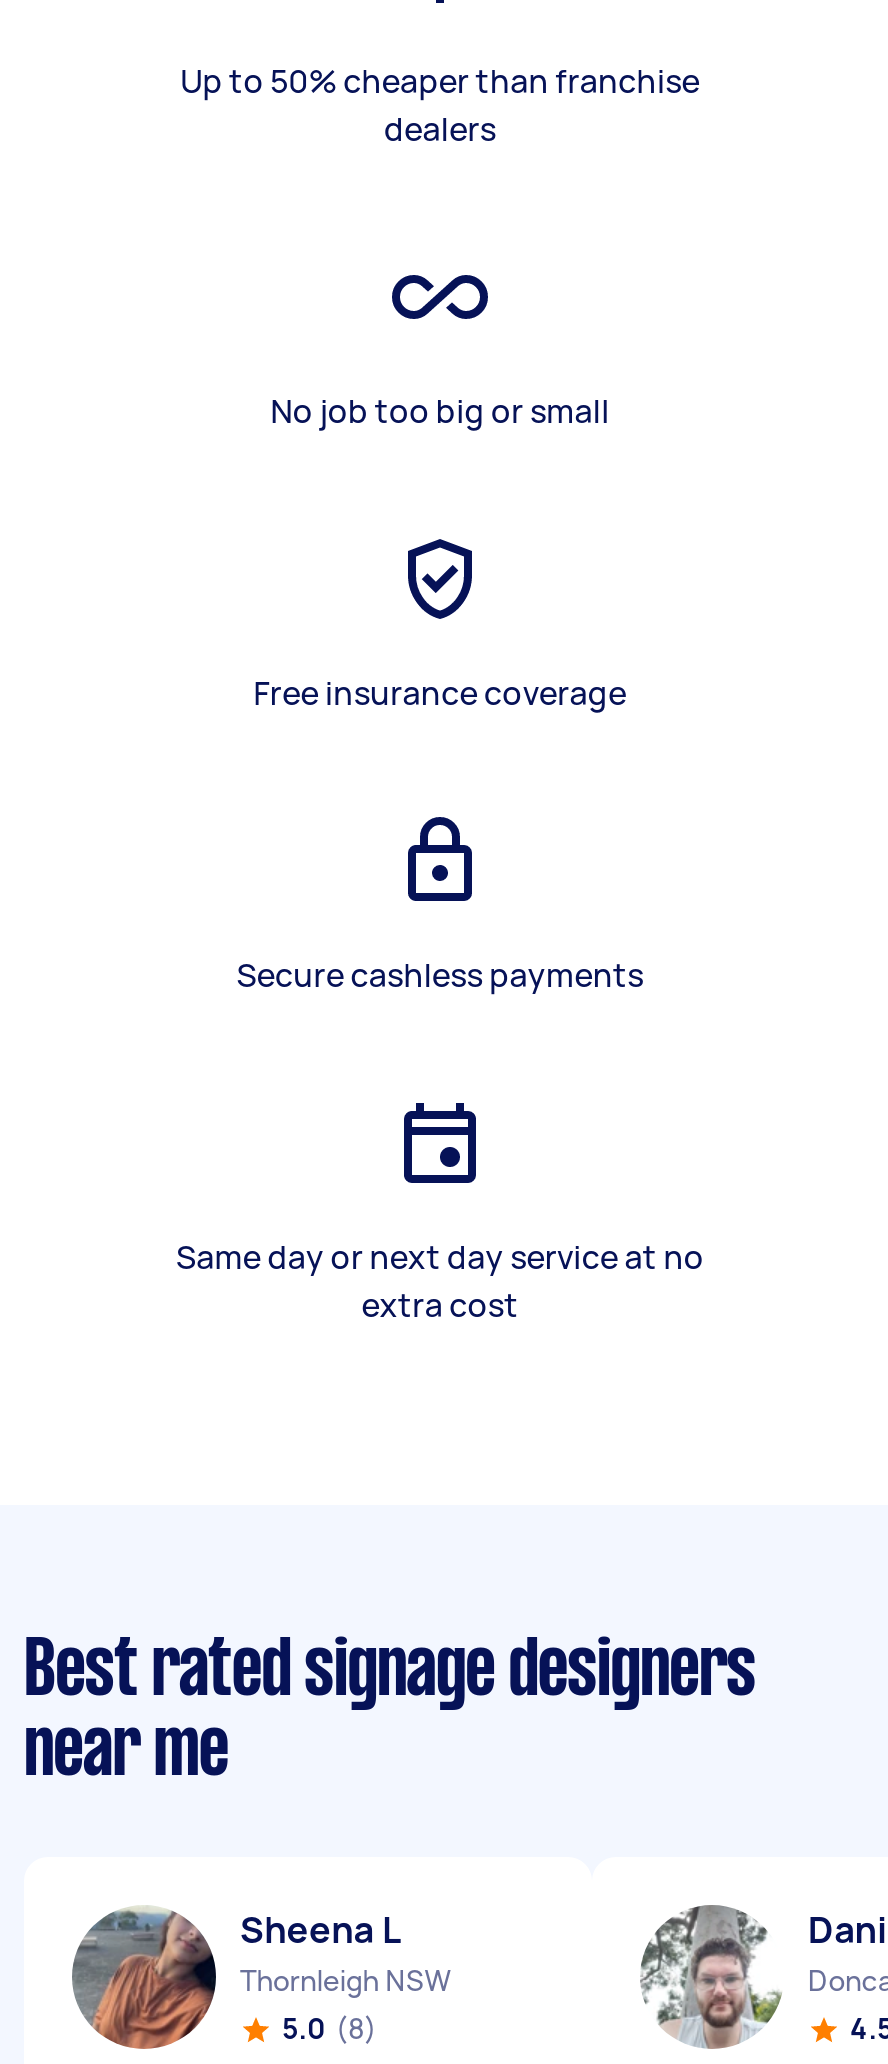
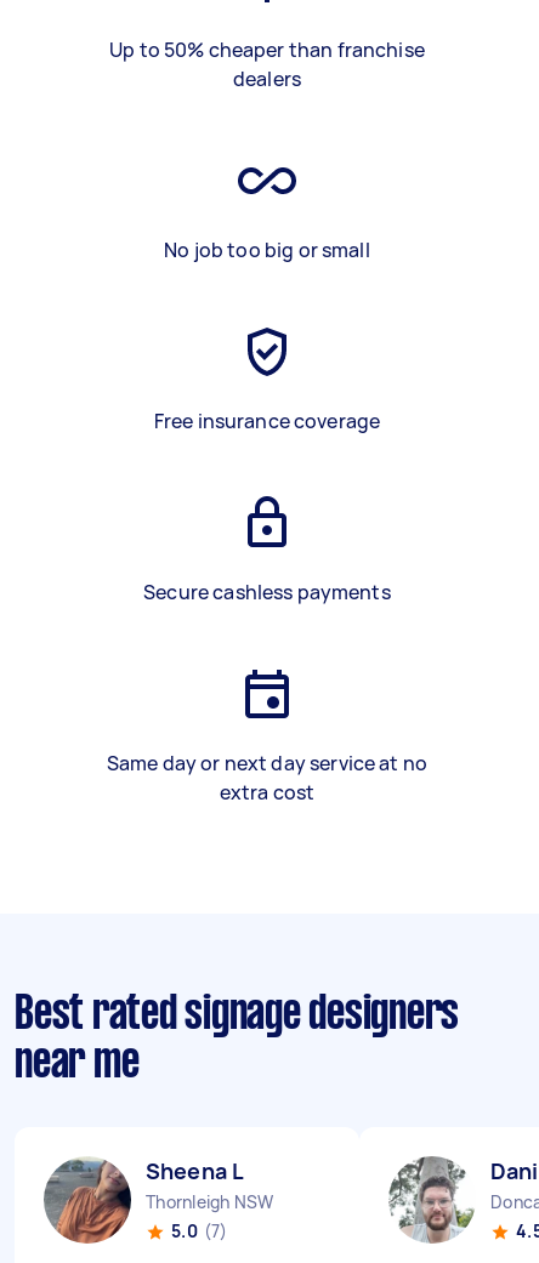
- 5.0 (8)
+ 5.0 (7)
